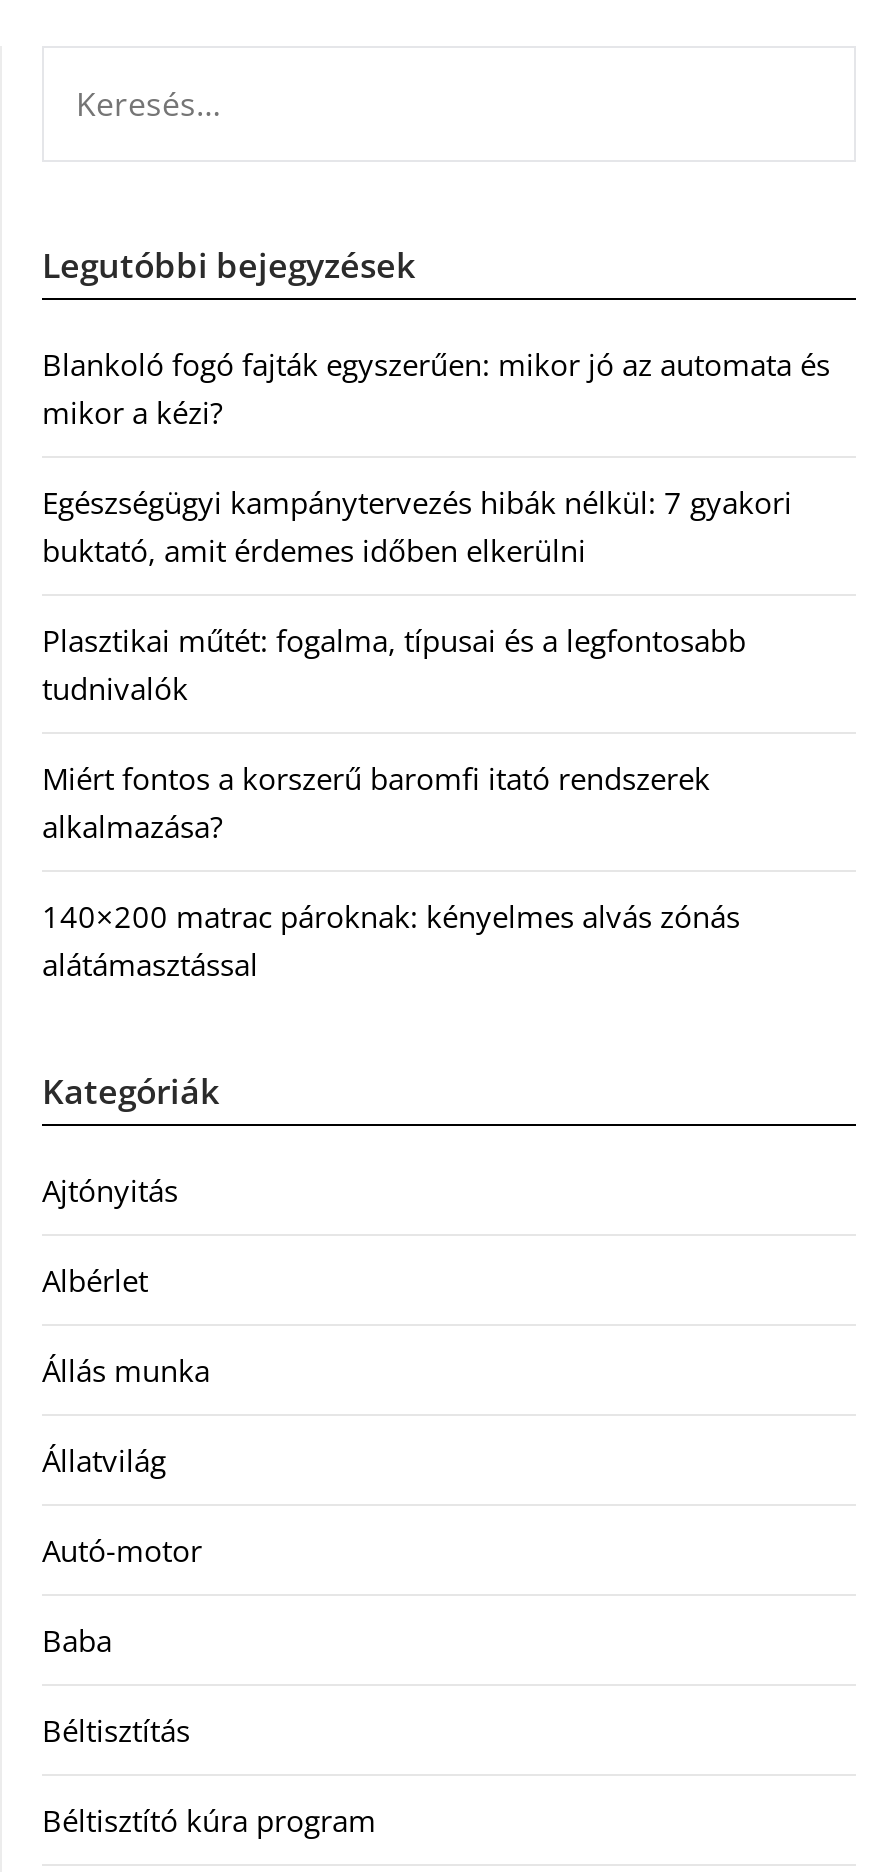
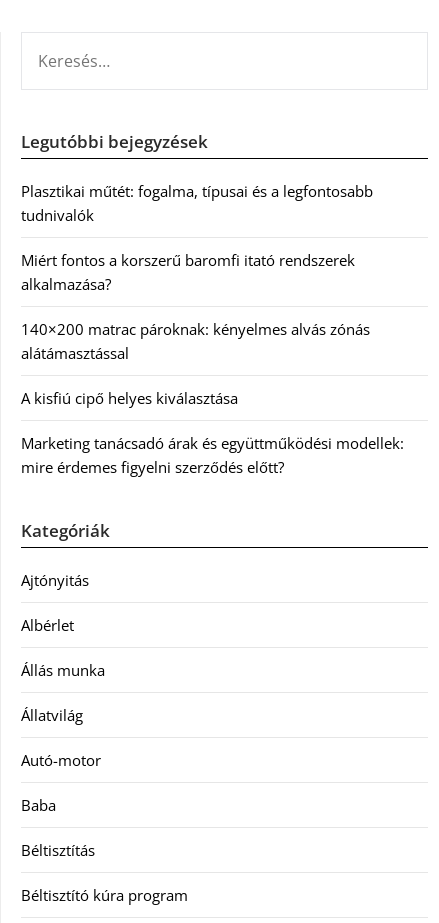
- Blankoló fogó fajták egyszerűen: mikor jó az automata és
- mikor a kézi?
- Egészségügyi kampánytervezés hibák nélkül: 7 gyakori
- buktató, amit érdemes időben elkerülni

moved up: Plasztikai műtét: fogalma, típusai és a legfontosabb | tudnivalók | Miért fontos a korszerű baromfi itató rendszerek | alkalmazása? | 140×200 matrac pároknak: kényelmes alvás zónás | alátámasztással

+ A kisfiú cipő helyes kiválasztása
+ Marketing tanácsadó árak és együttműködési modellek:
+ mire érdemes figyelni szerződés előtt?
